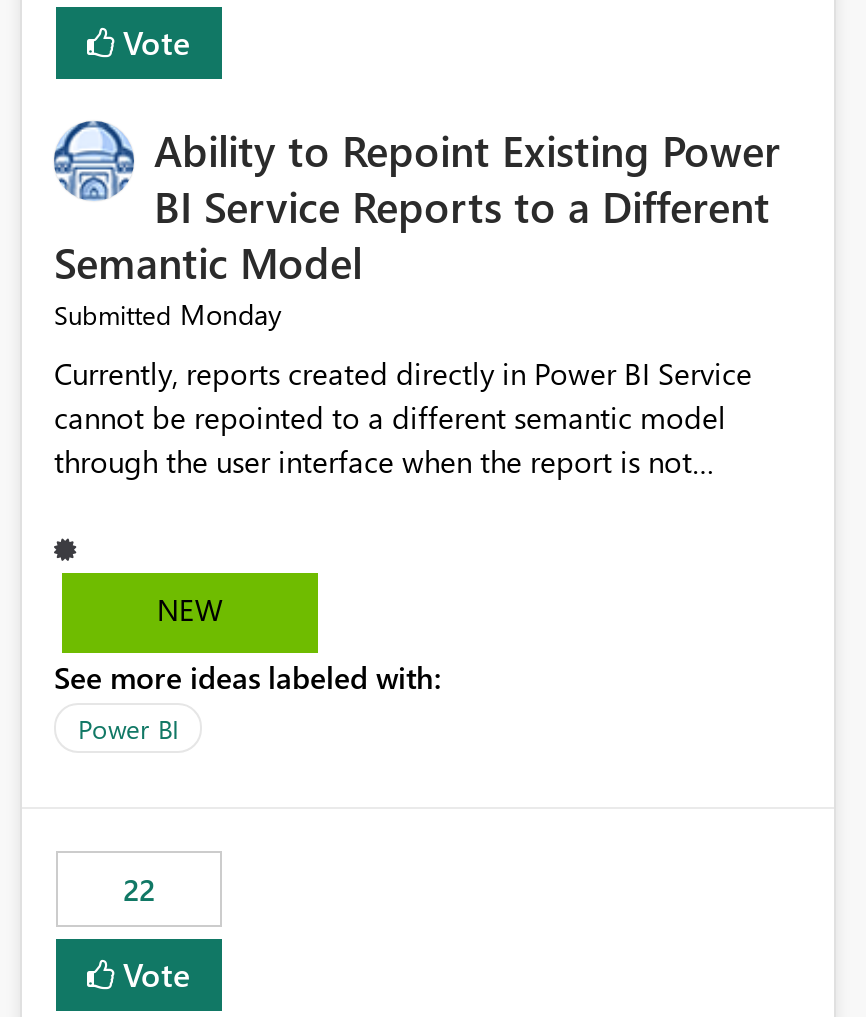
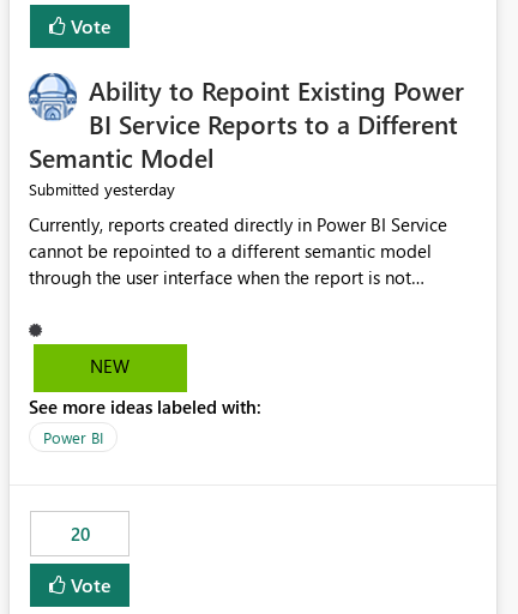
- Submitted Monday
+ Submitted yesterday

- 22
+ 20
